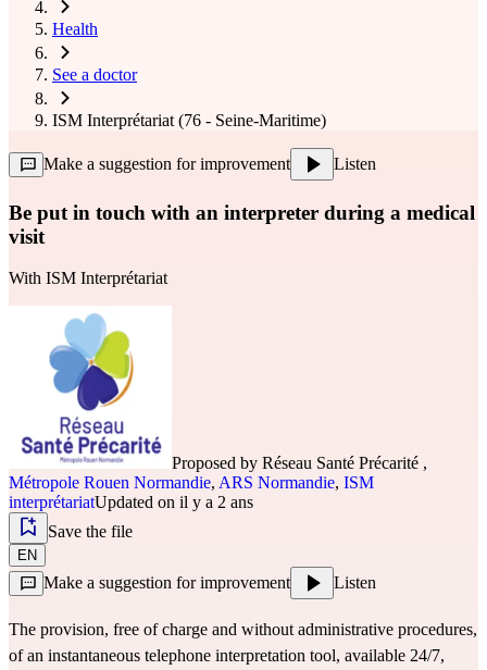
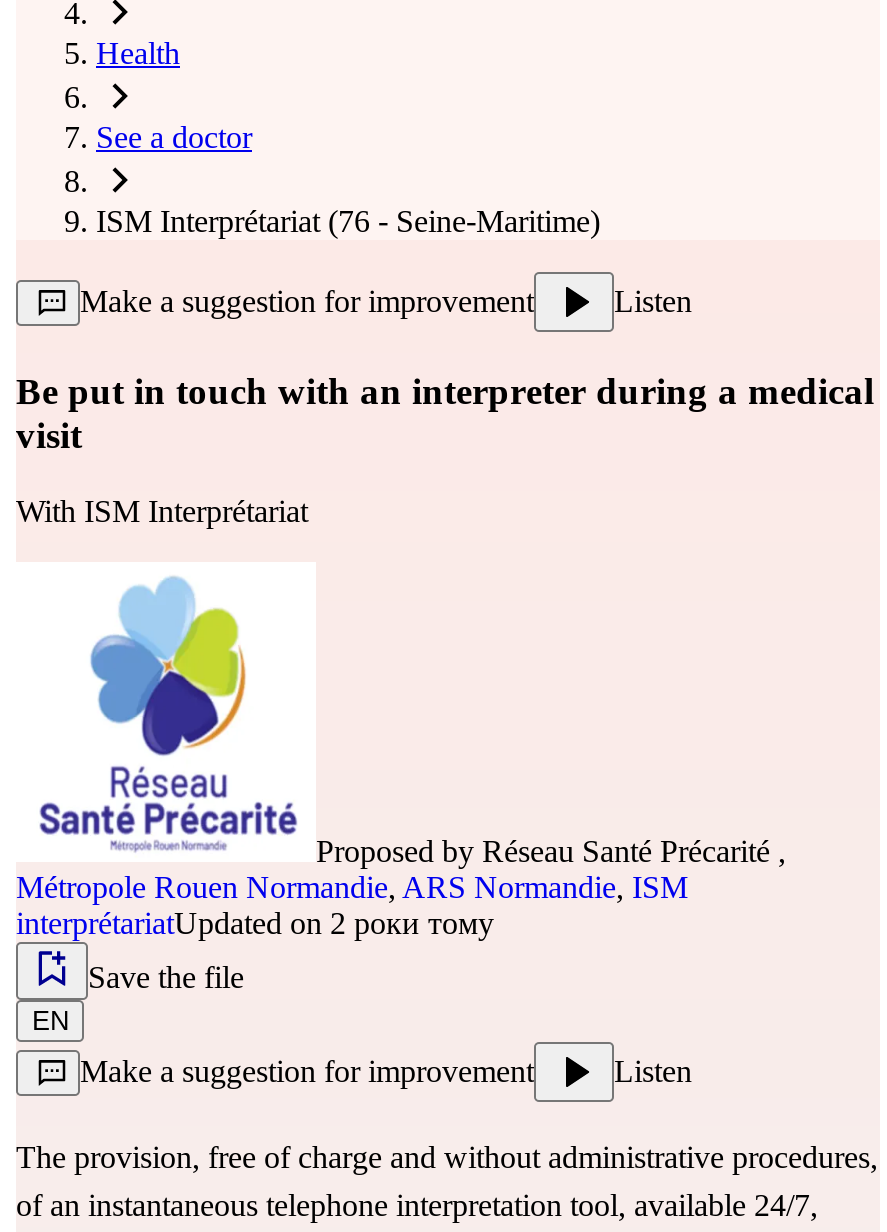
- interprétariatUpdated on il y a 2 ans
+ interprétariatUpdated on 2 роки тому
